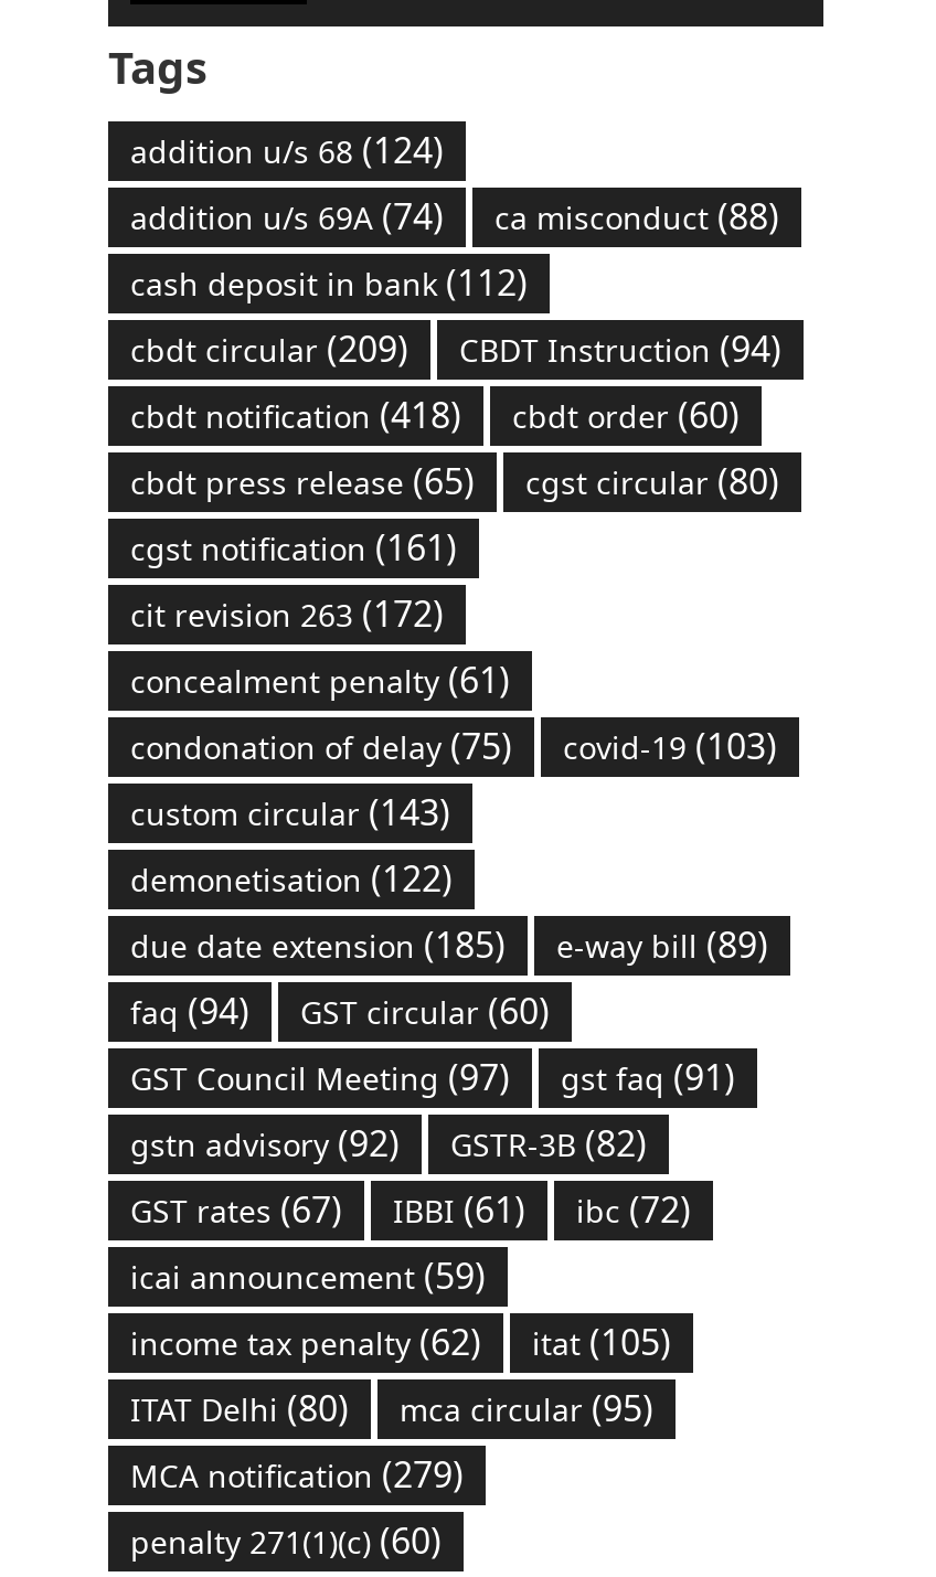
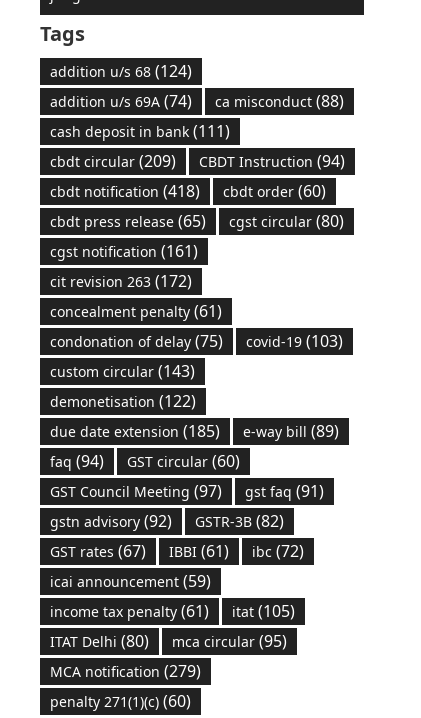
- cash deposit in bank (112)
+ cash deposit in bank (111)

- income tax penalty (62)
+ income tax penalty (61)
